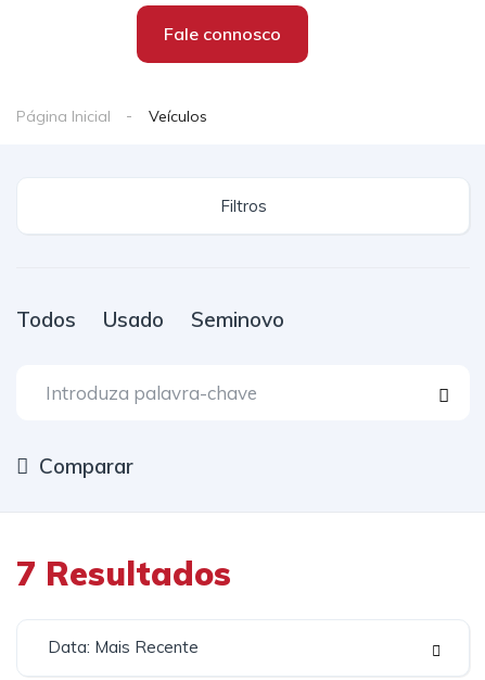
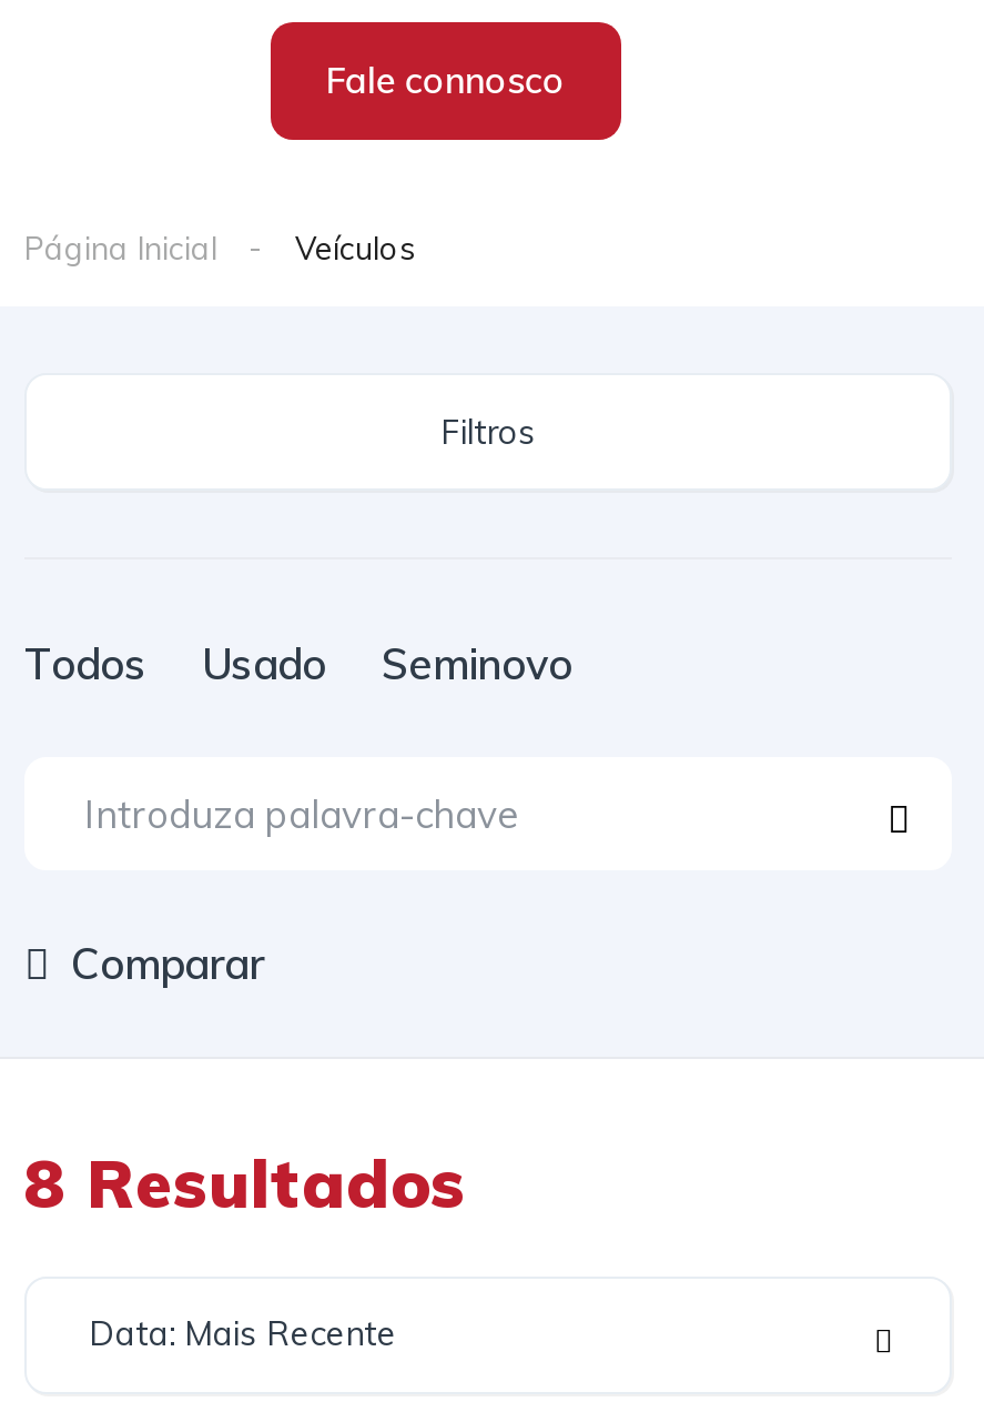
- 7 Resultados
+ 8 Resultados
